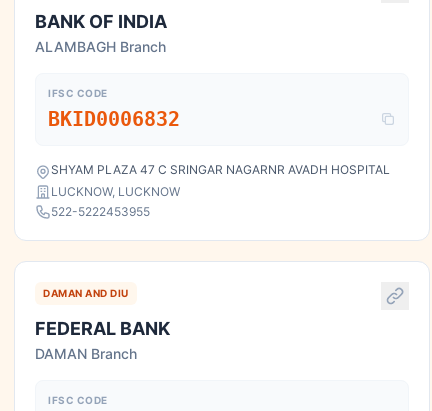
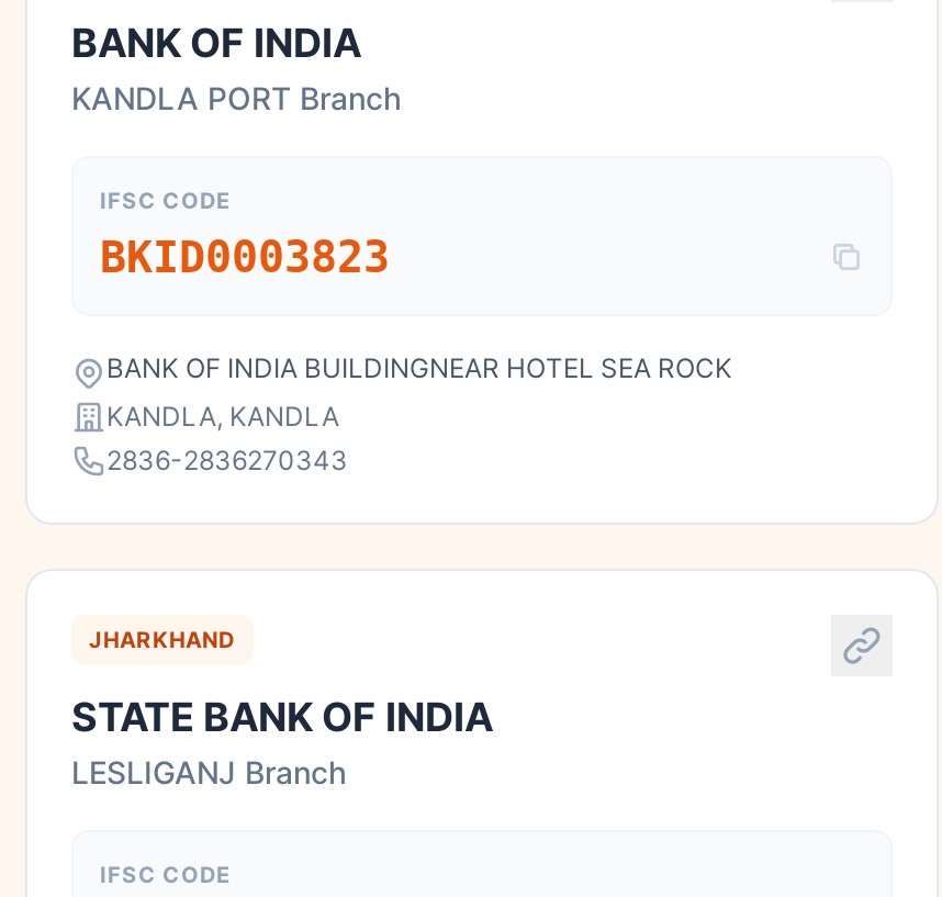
- ALAMBAGH Branch
+ KANDLA PORT Branch

- BKID0006832
+ BKID0003823

- SHYAM PLAZA 47 C SRINGAR NAGARNR AVADH HOSPITAL
+ BANK OF INDIA BUILDINGNEAR HOTEL SEA ROCK

- LUCKNOW, LUCKNOW
- 522-5222453955
+ KANDLA, KANDLA
+ 2836-2836270343

- DAMAN AND DIU
+ JHARKHAND

- FEDERAL BANK
- DAMAN Branch
+ STATE BANK OF INDIA
+ LESLIGANJ Branch
